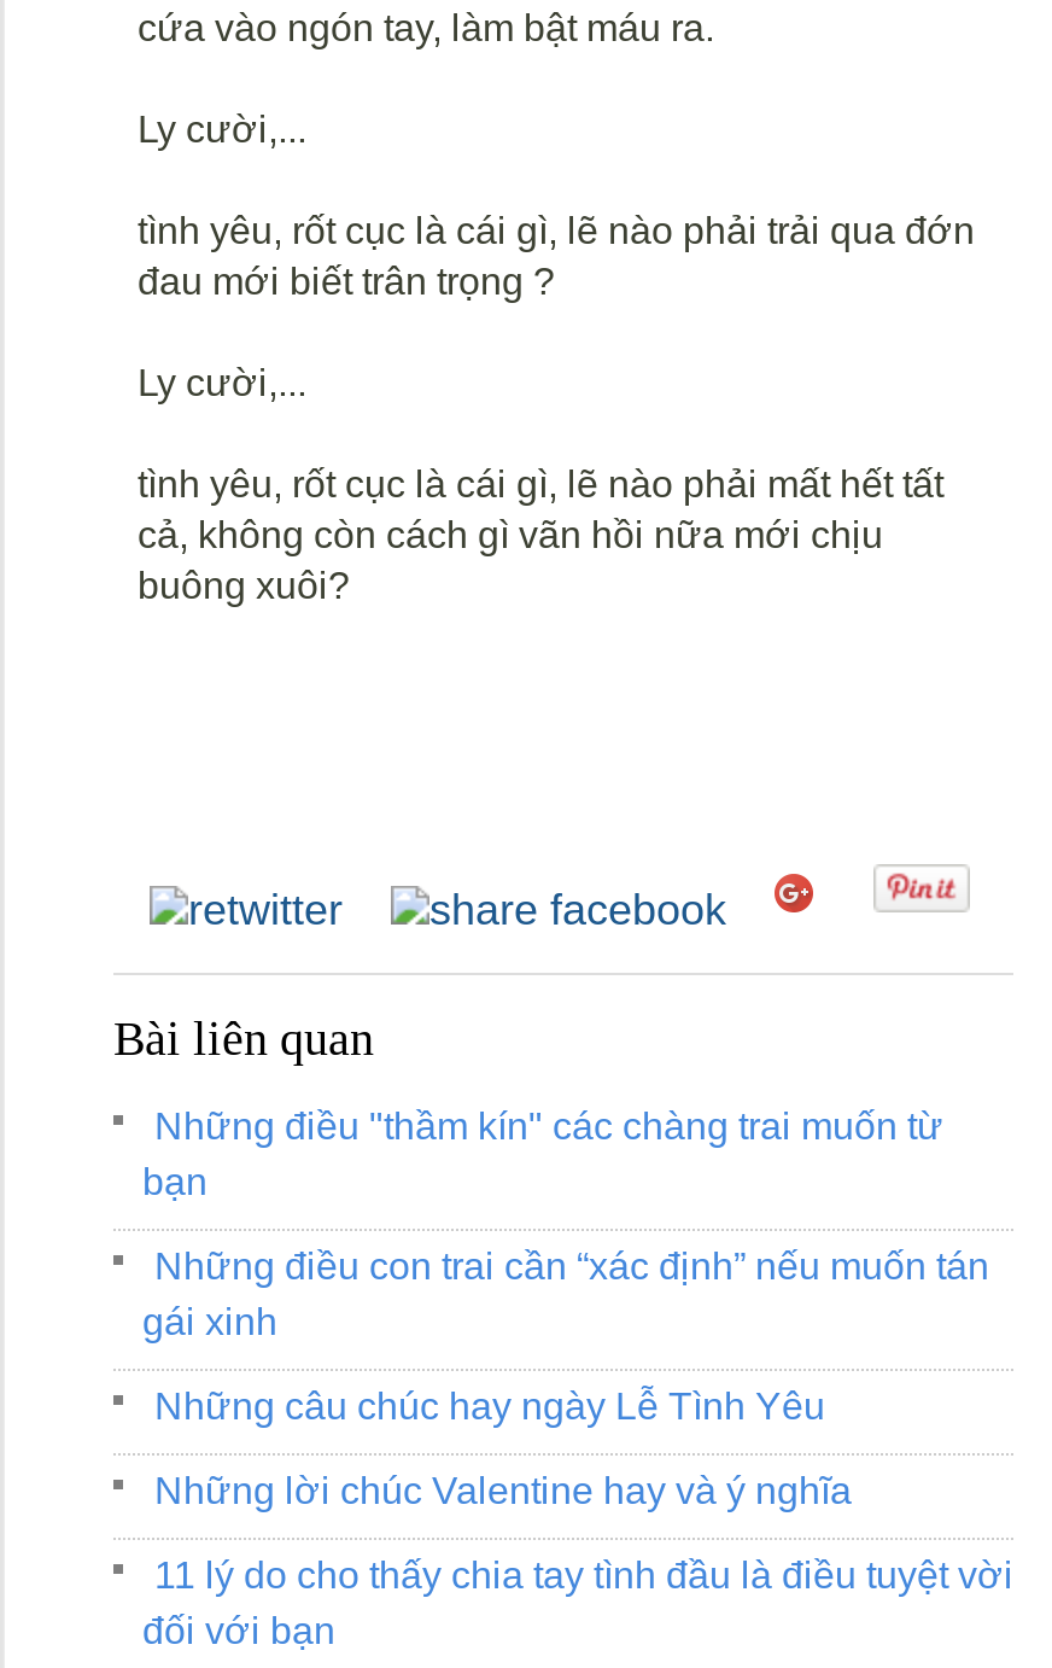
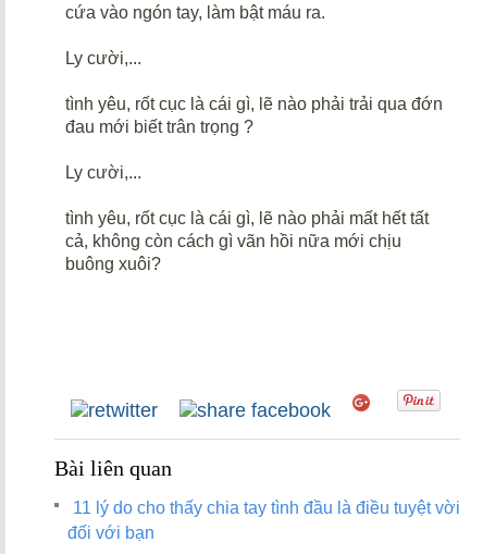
- Những điều "thầm kín" các chàng trai muốn từ
- bạn
- Những điều con trai cần “xác định” nếu muốn tán
- gái xinh
- Những câu chúc hay ngày Lễ Tình Yêu
- Những lời chúc Valentine hay và ý nghĩa
